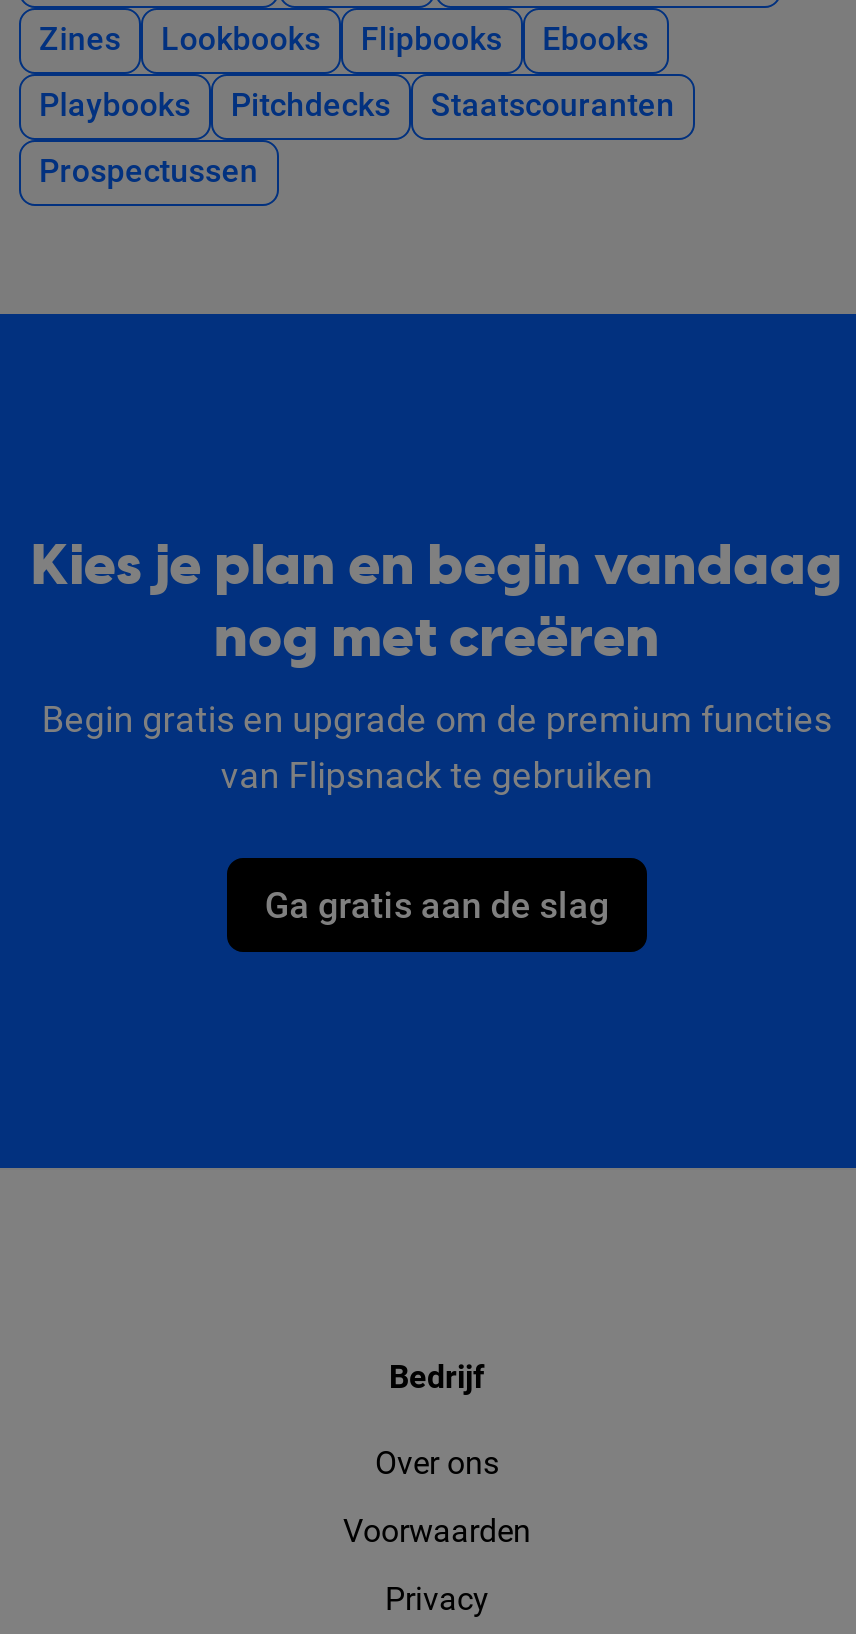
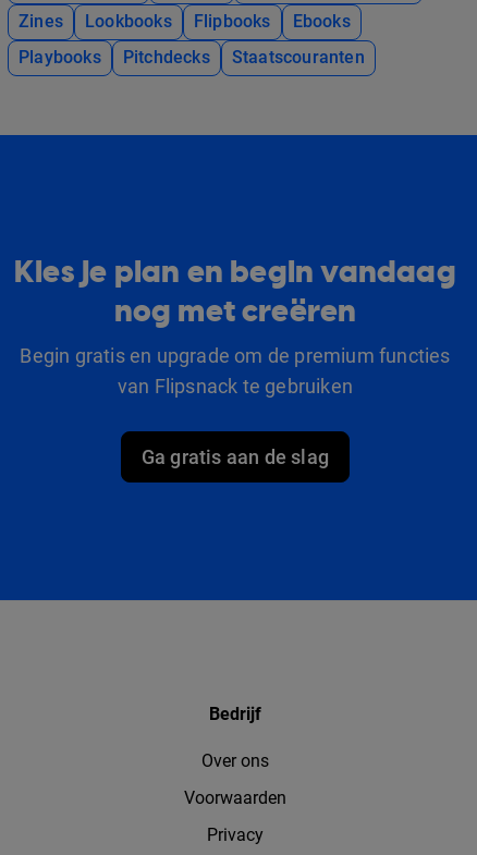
- Prospectussen
